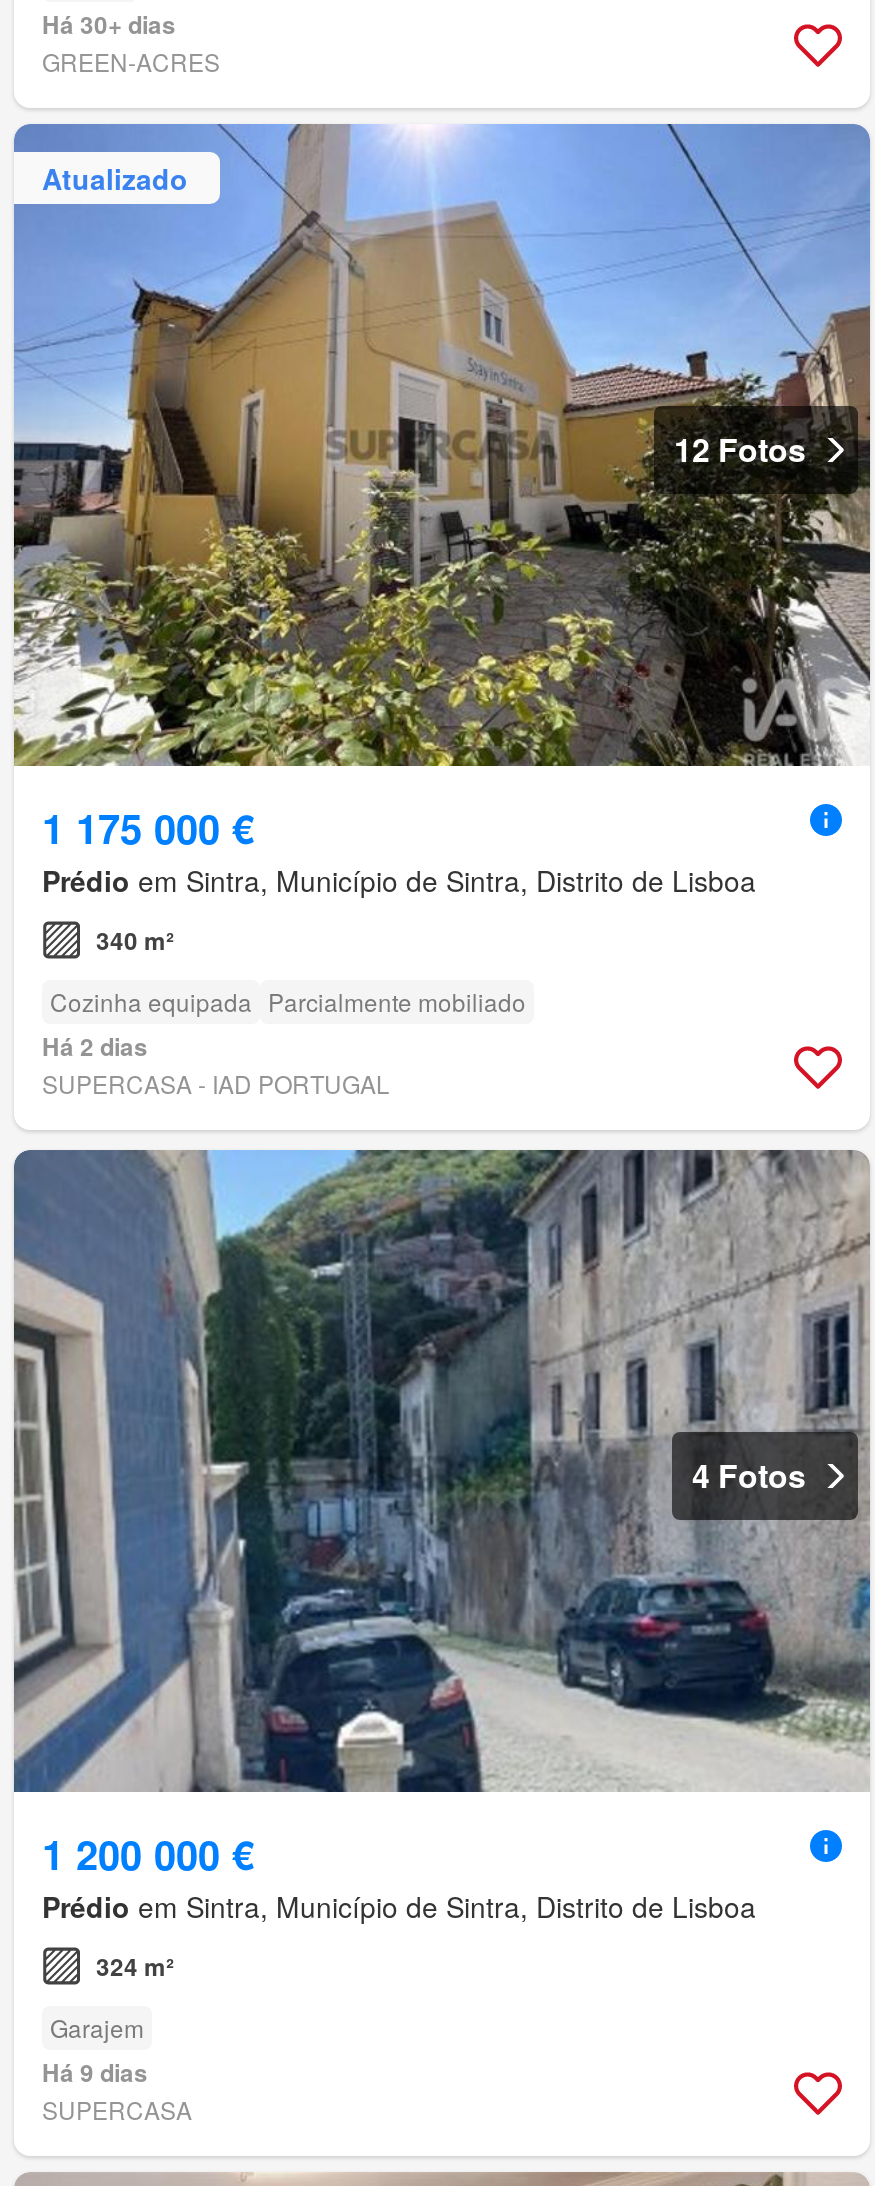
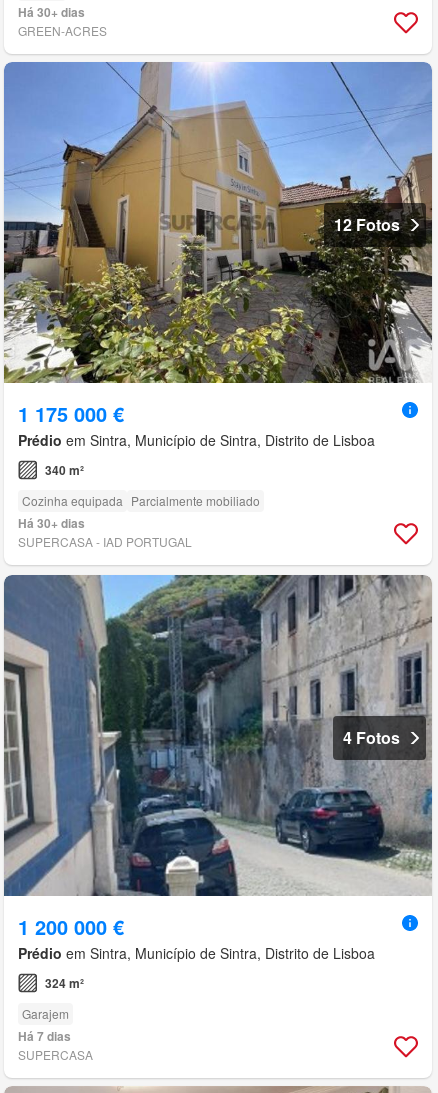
- Atualizado

- Há 2 dias
+ Há 30+ dias

- Há 9 dias
+ Há 7 dias
